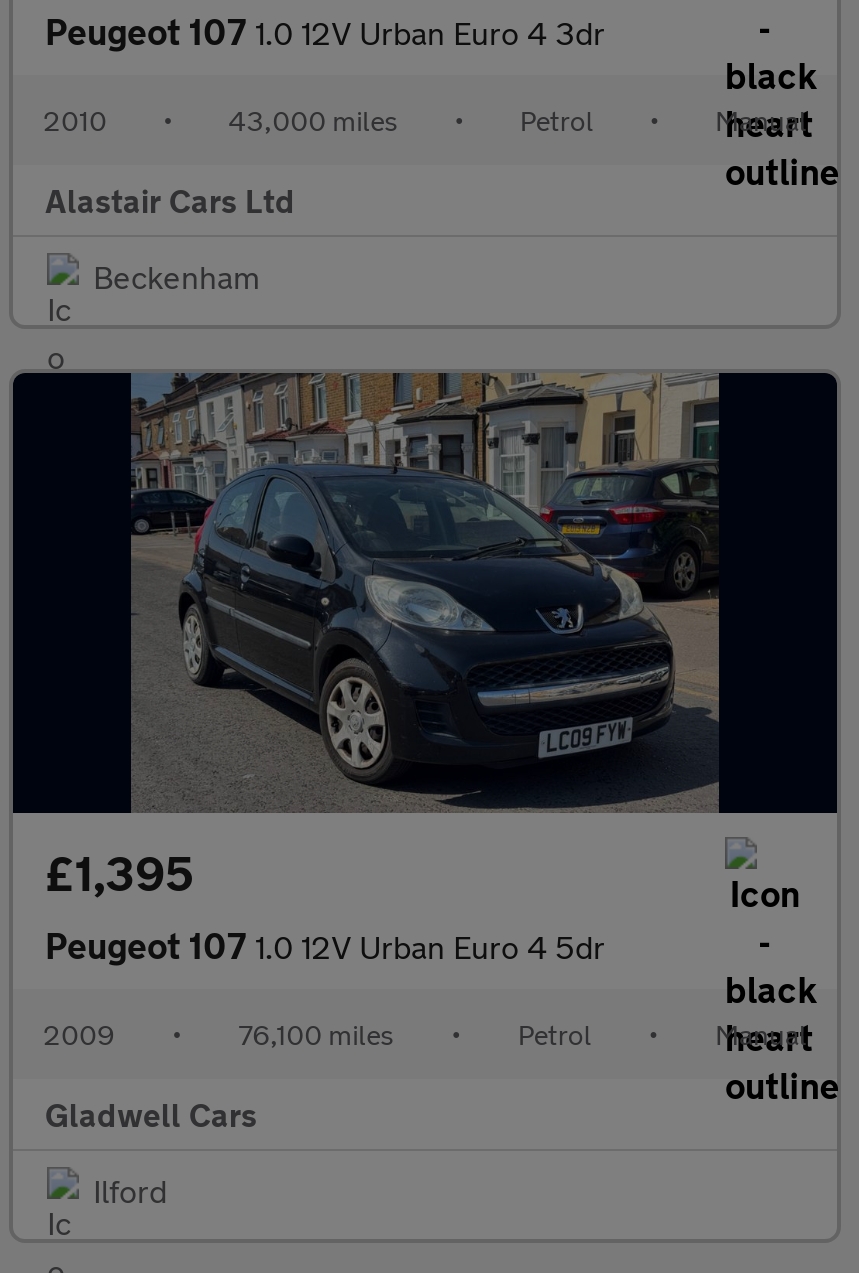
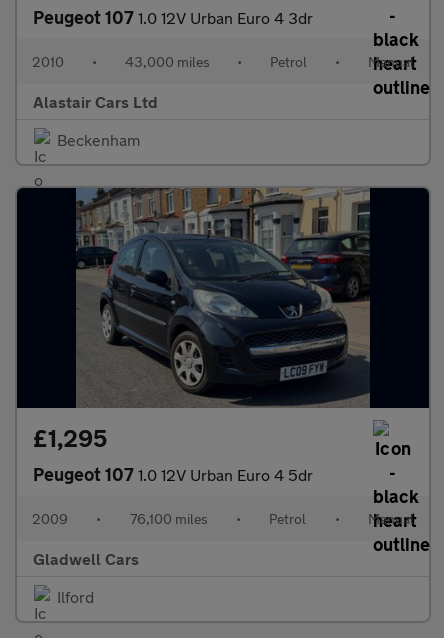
- £1,395
+ £1,295
